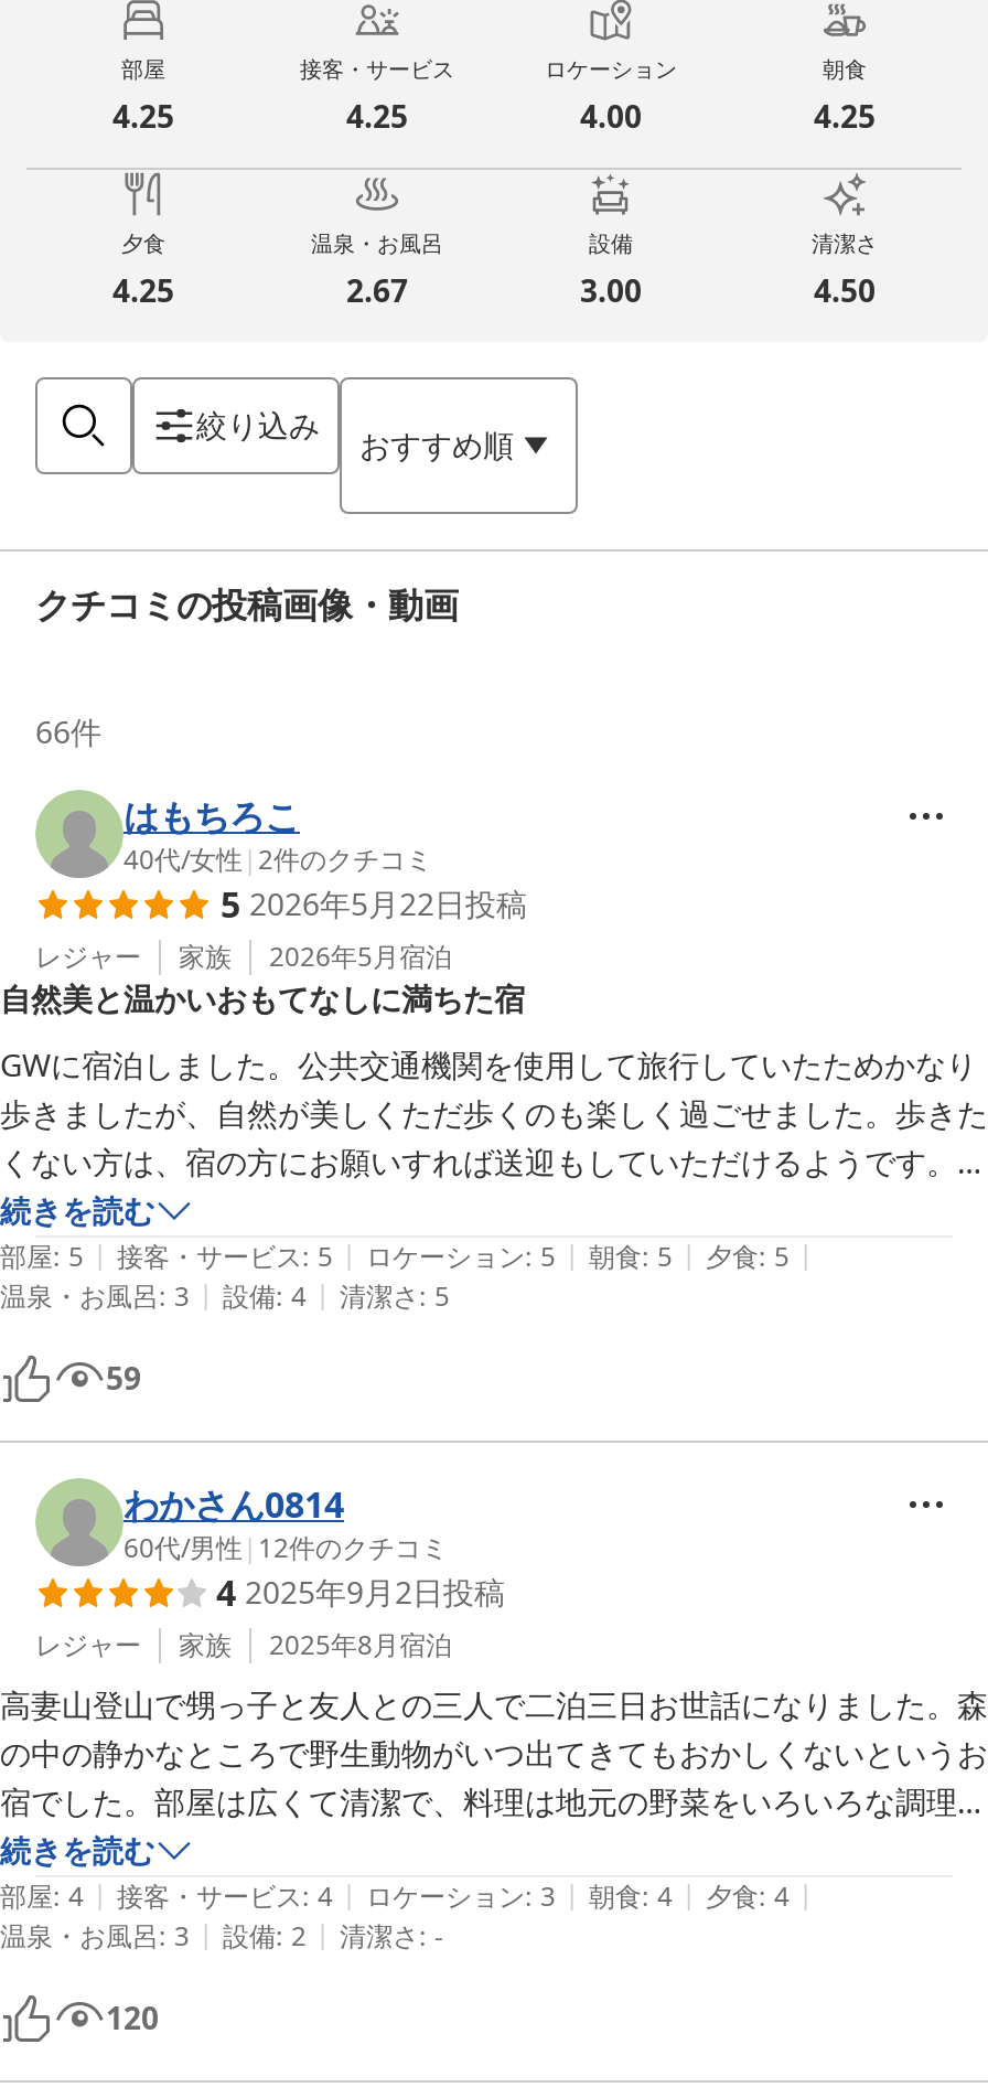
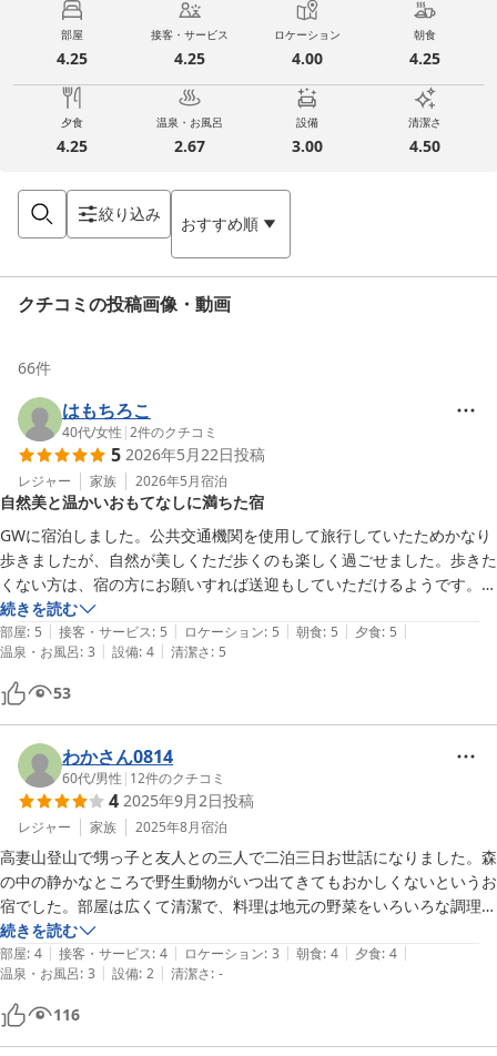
- 59
+ 53

- 120
+ 116
